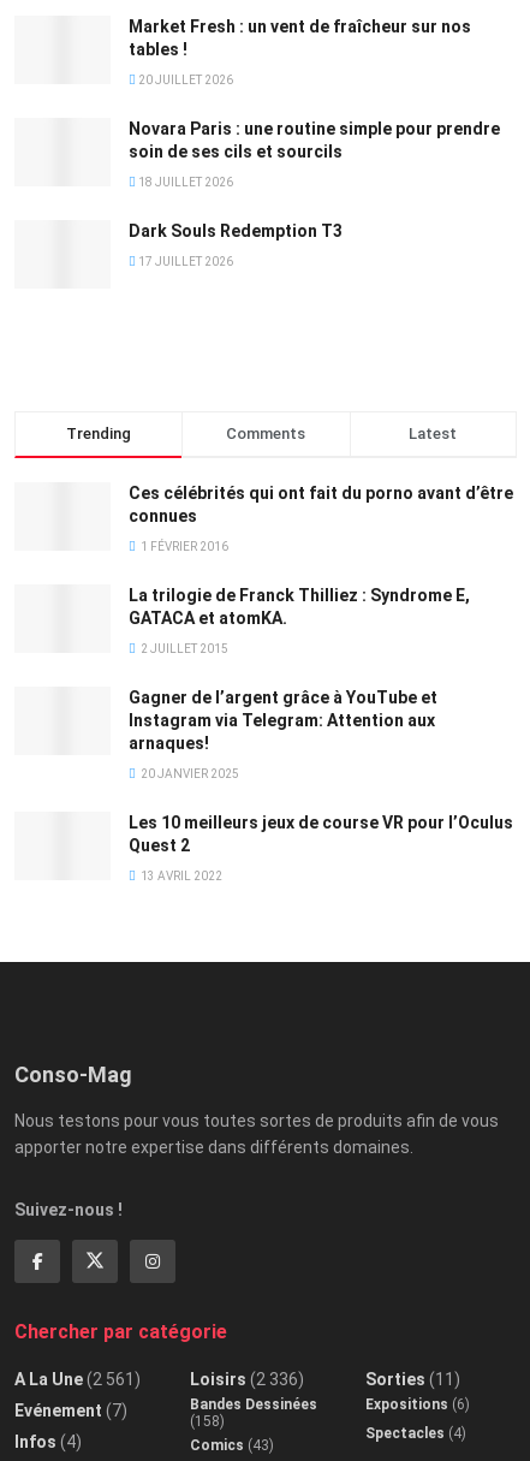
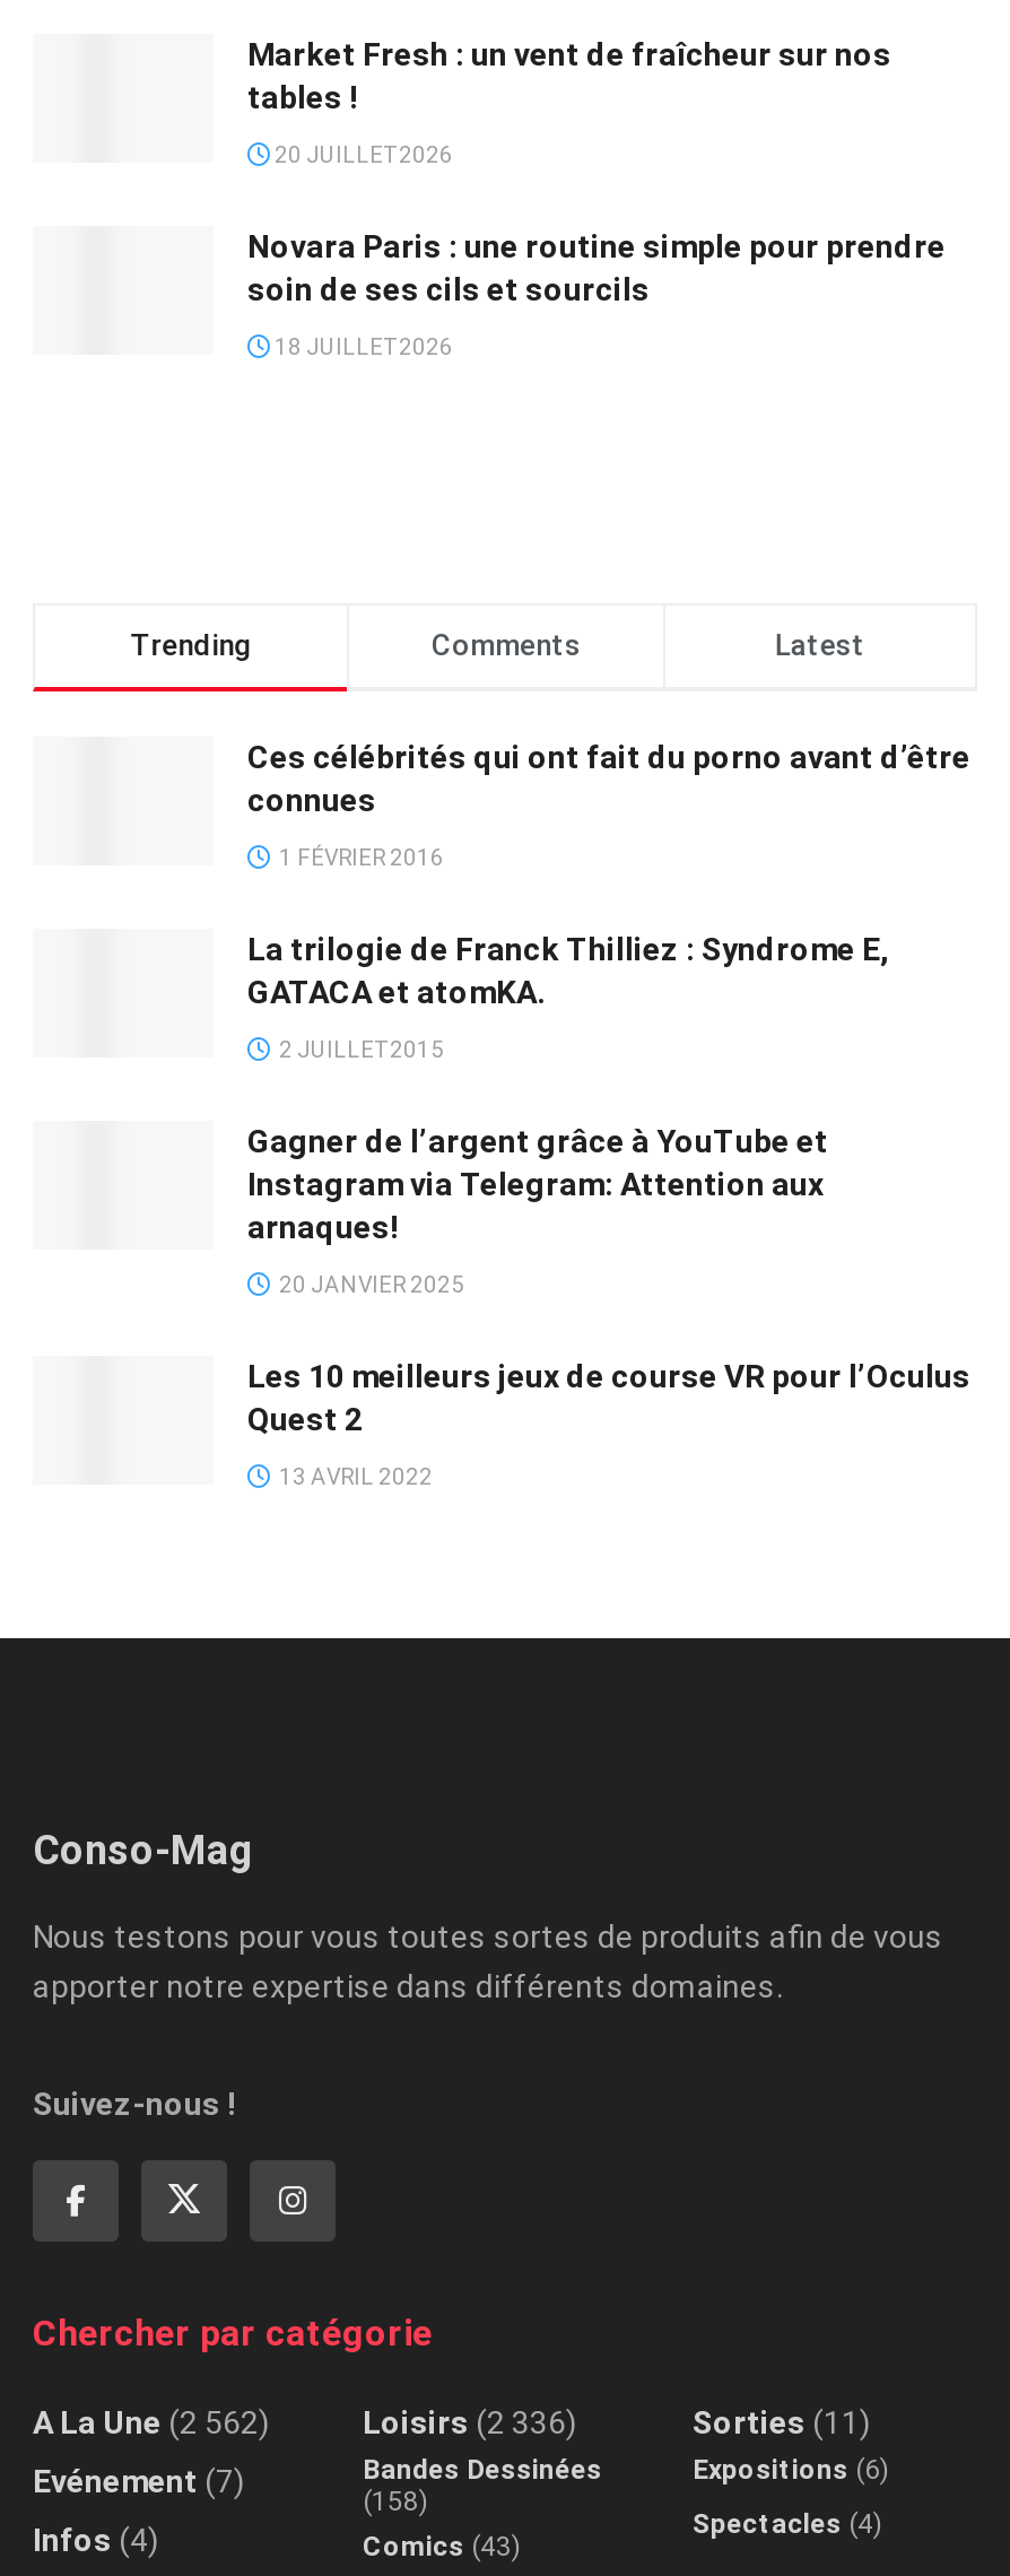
- Dark Souls Redemption T3
- 17 JUILLET 2026

- A La Une (2 561)
+ A La Une (2 562)
